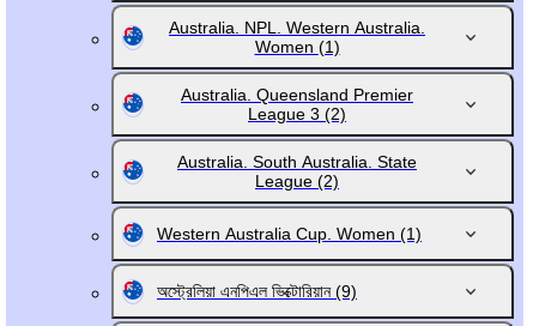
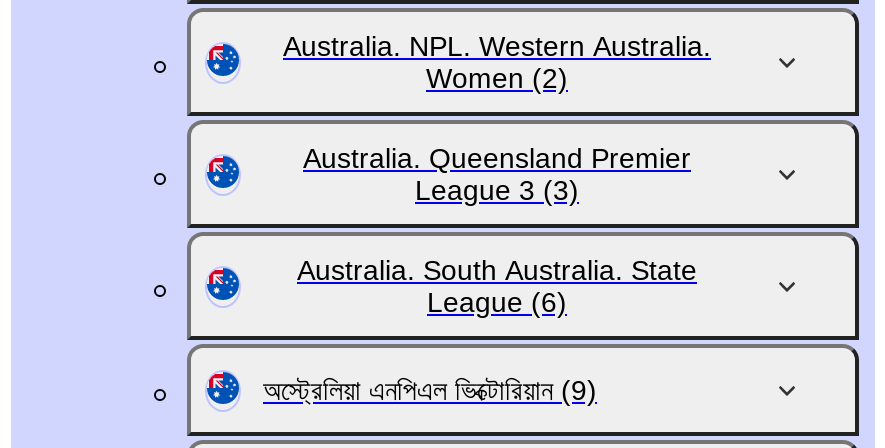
- Women (1)
+ Women (2)

- League 3 (2)
+ League 3 (3)

- League (2)
- Western Australia Cup. Women (1)
+ League (6)
